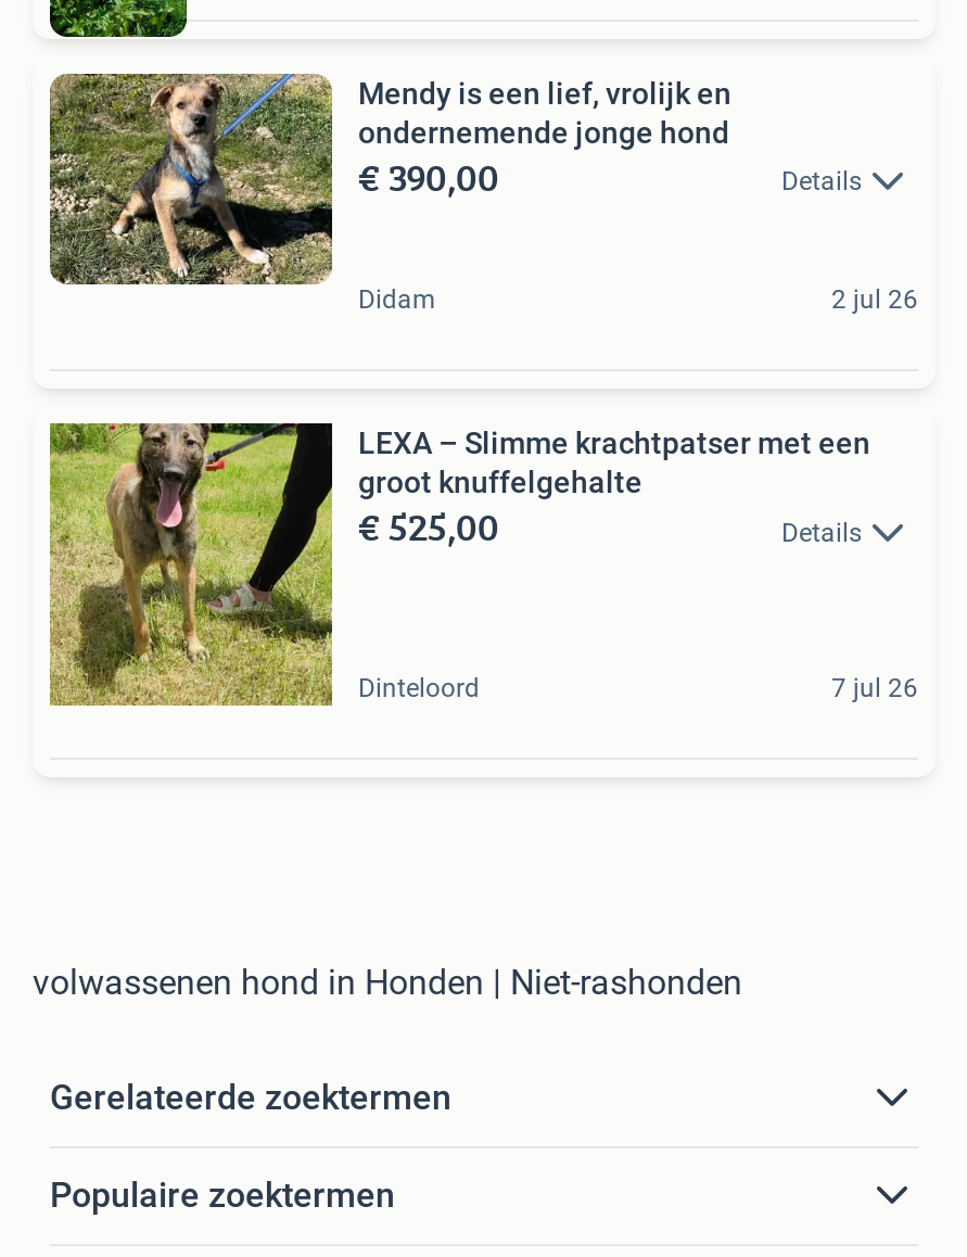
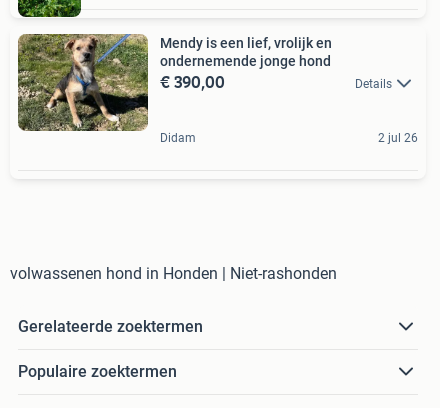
- [image]
- LEXA – Slimme krachtpatser met een
- groot knuffelgehalte
- € 525,00
- Details

- Dinteloord
- 7 jul 26
